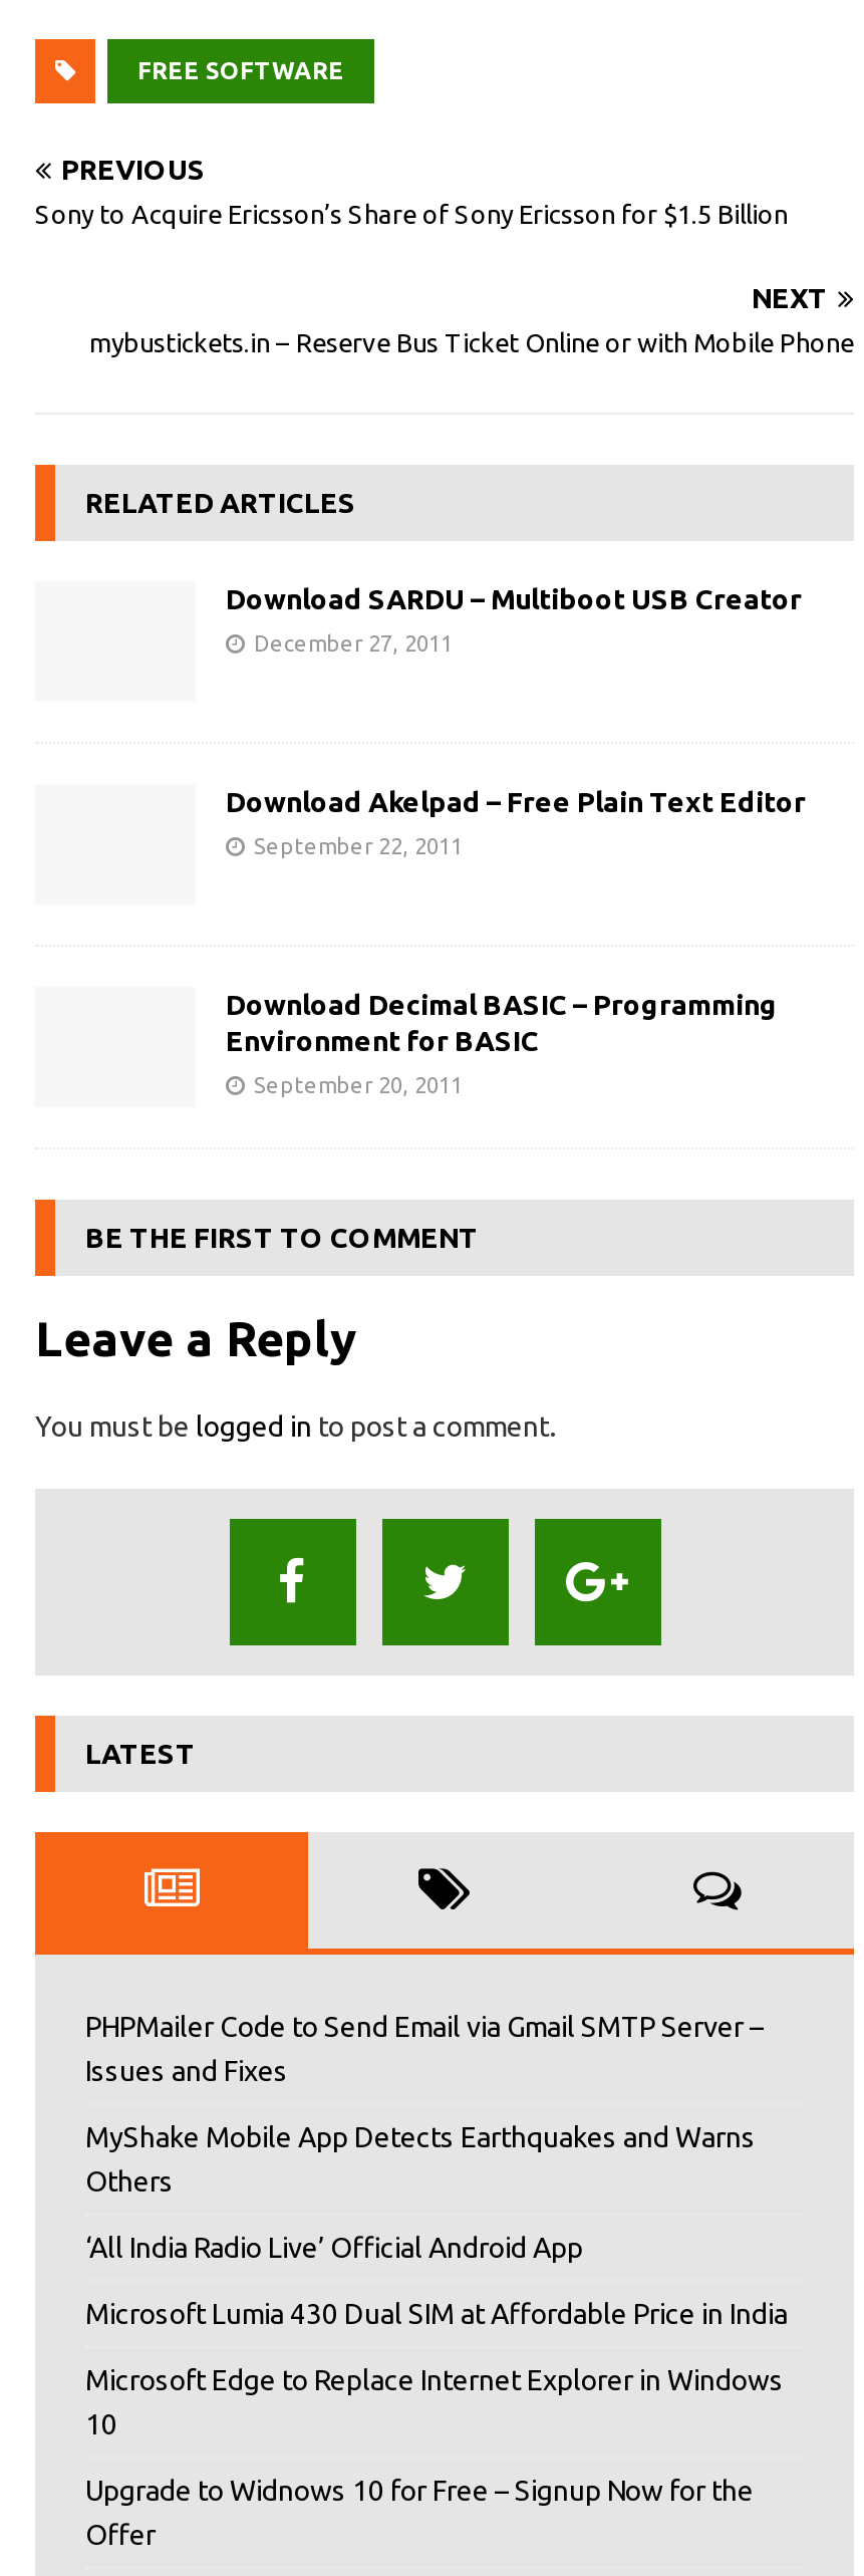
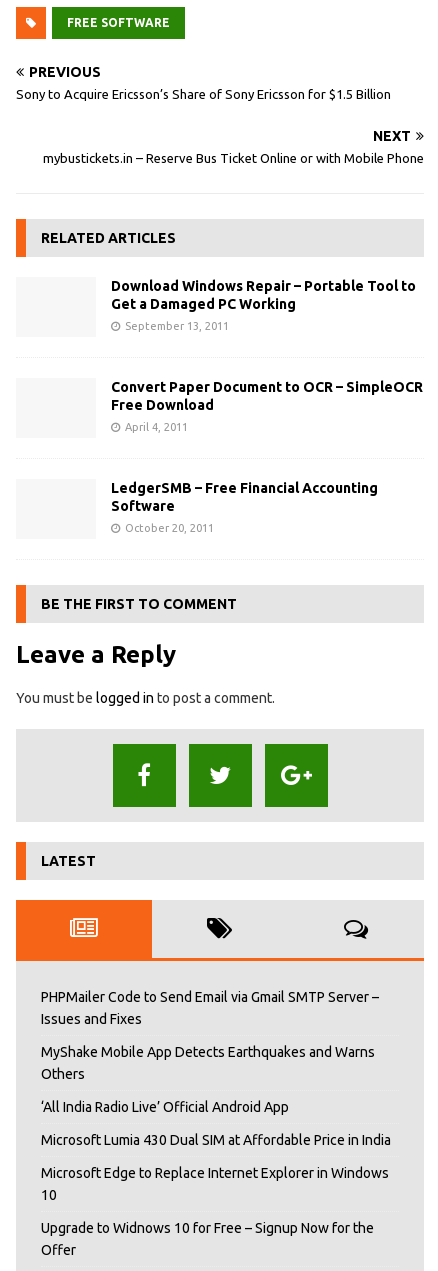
- Download SARDU – Multiboot USB Creator
+ Download Windows Repair – Portable Tool to
+ Get a Damaged PC Working

- December 27, 2011
+ September 13, 2011

- Download Akelpad – Free Plain Text Editor
+ Convert Paper Document to OCR – SimpleOCR
+ Free Download

- September 22, 2011
+ April 4, 2011

- Download Decimal BASIC – Programming
- Environment for BASIC
+ LedgerSMB – Free Financial Accounting
+ Software

- September 20, 2011
+ October 20, 2011
